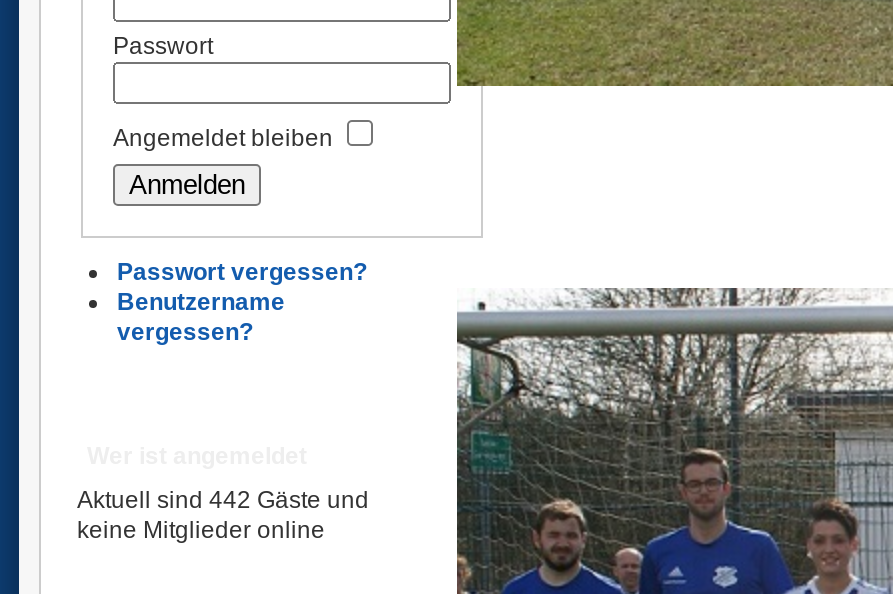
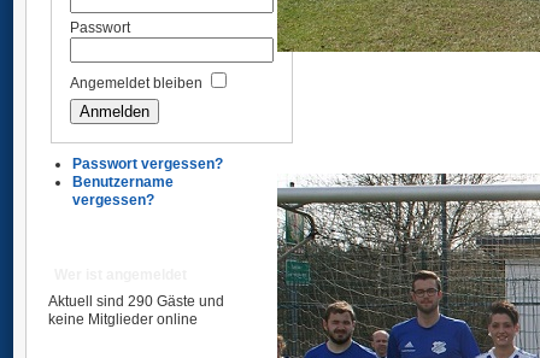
- Aktuell sind 442 Gäste und
+ Aktuell sind 290 Gäste und
